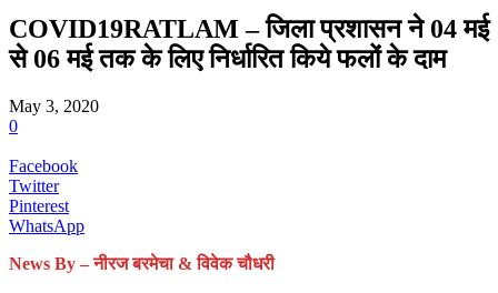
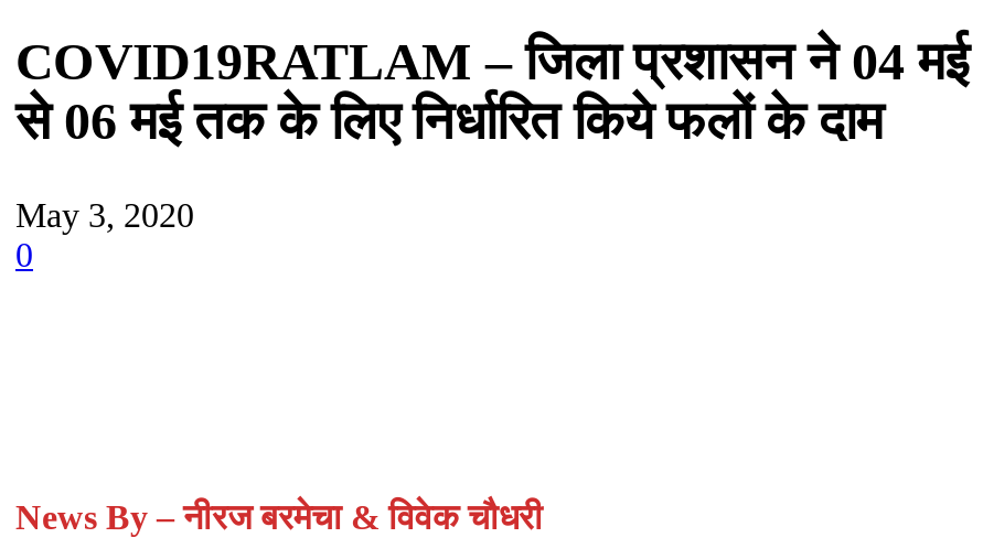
- Facebook
- Twitter
- Pinterest
- WhatsApp
